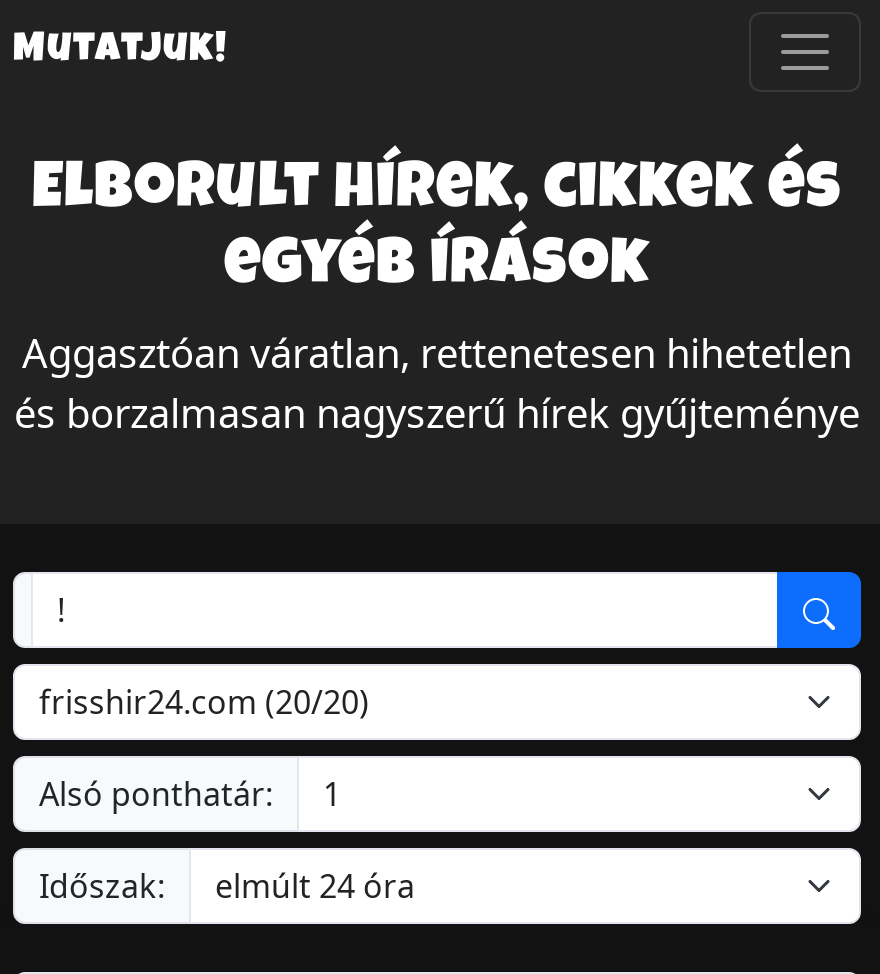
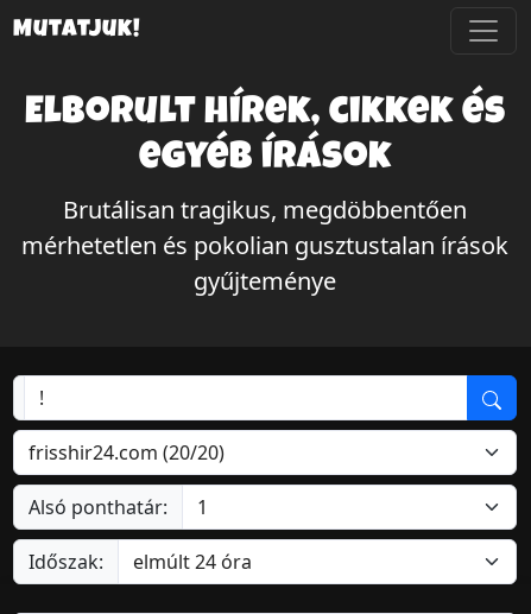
- Aggasztóan váratlan, rettenetesen hihetetlen
- és borzalmasan nagyszerű hírek gyűjteménye
+ Brutálisan tragikus, megdöbbentően
+ mérhetetlen és pokolian gusztustalan írások
+ gyűjteménye
